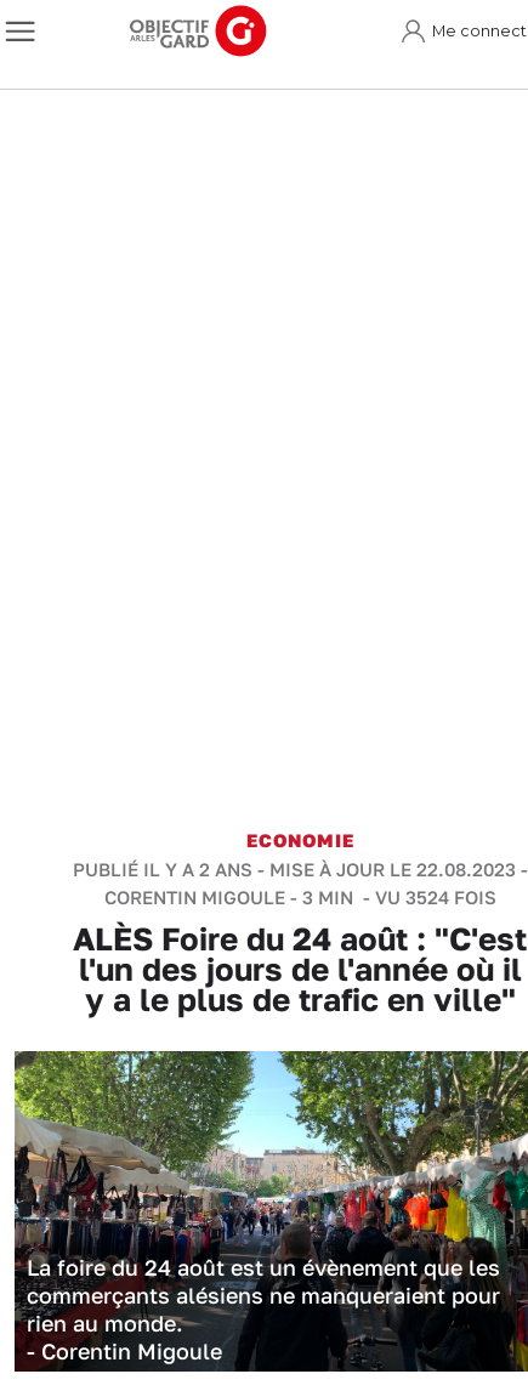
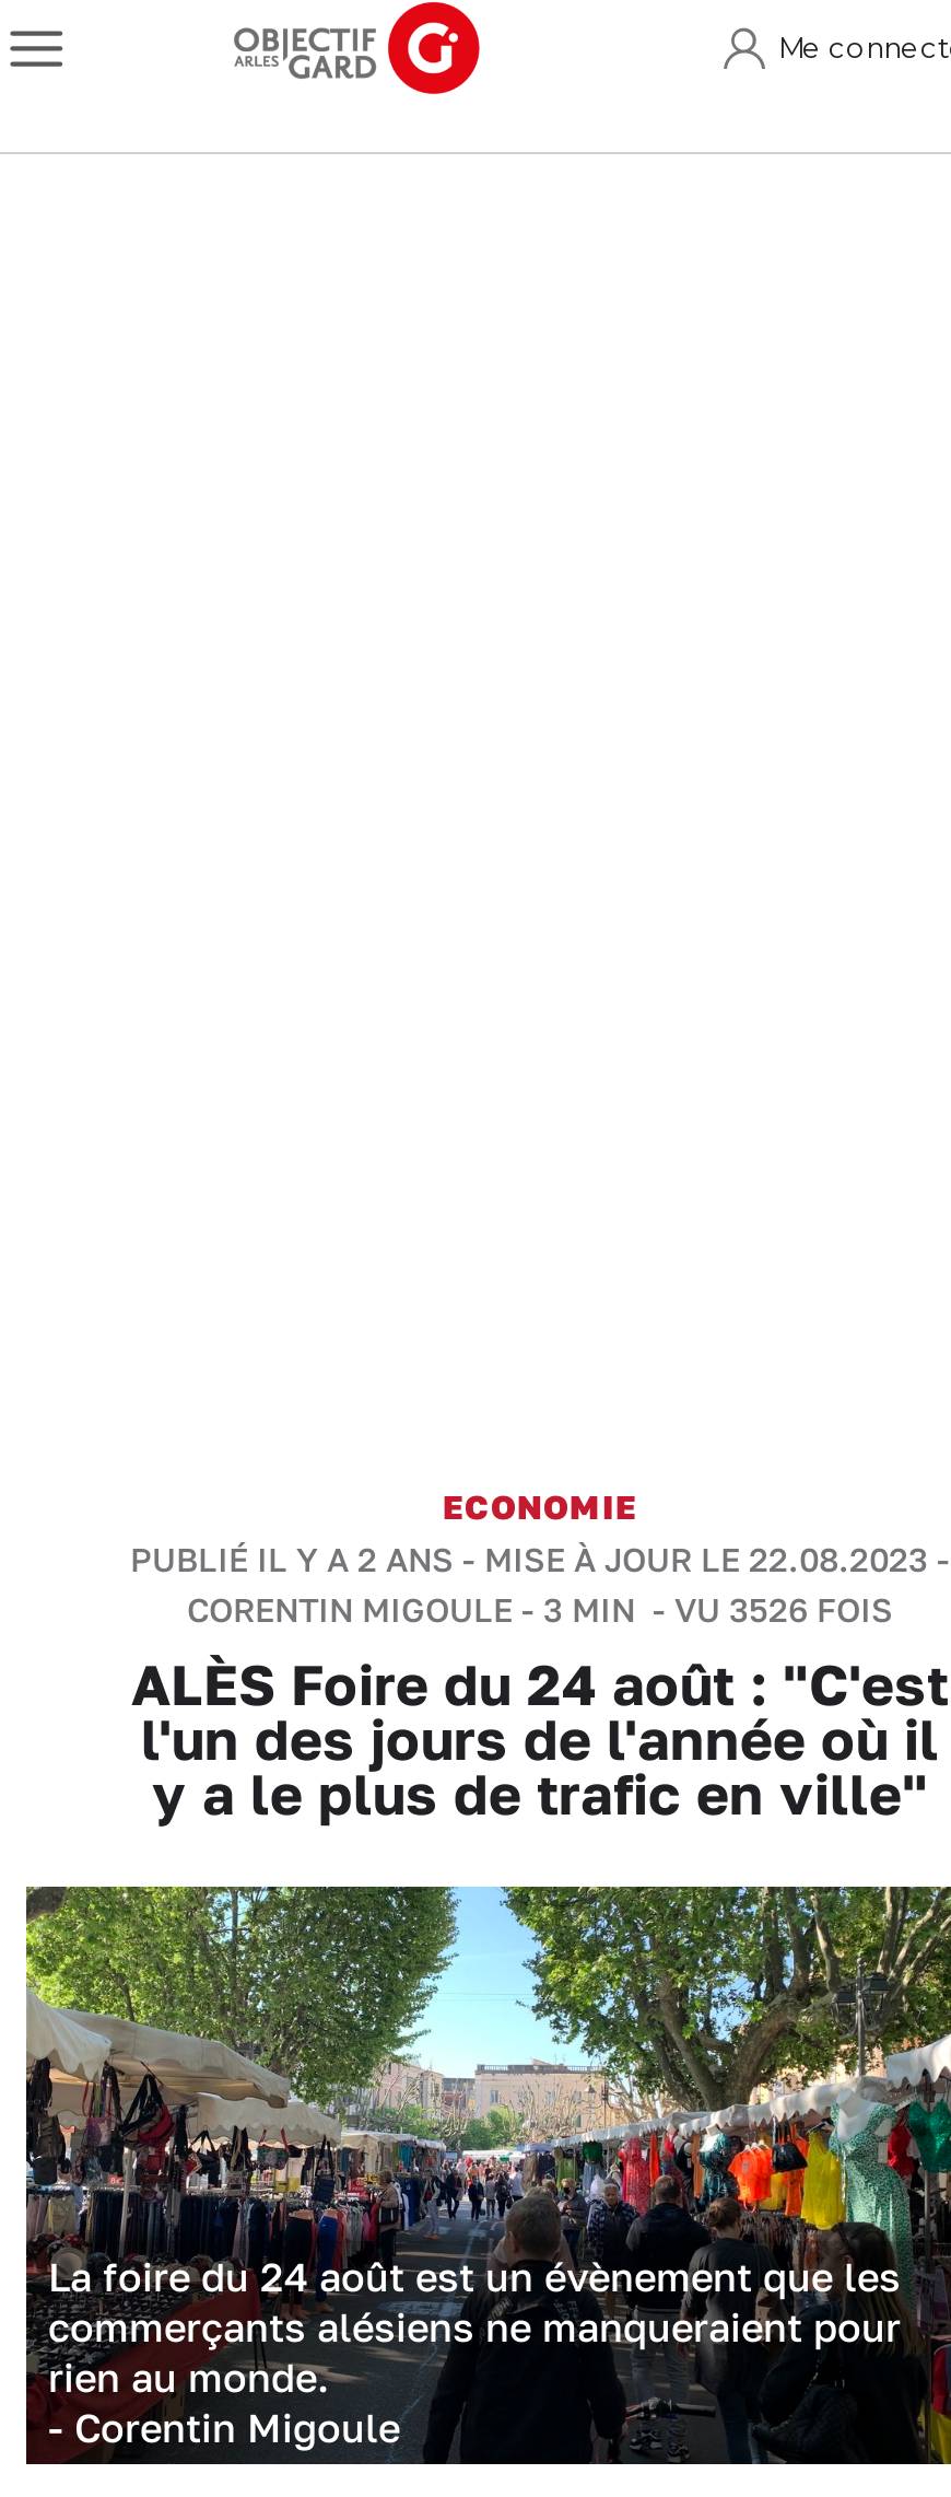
- CORENTIN MIGOULE - 3 MIN - VU 3524 FOIS
+ CORENTIN MIGOULE - 3 MIN - VU 3526 FOIS
